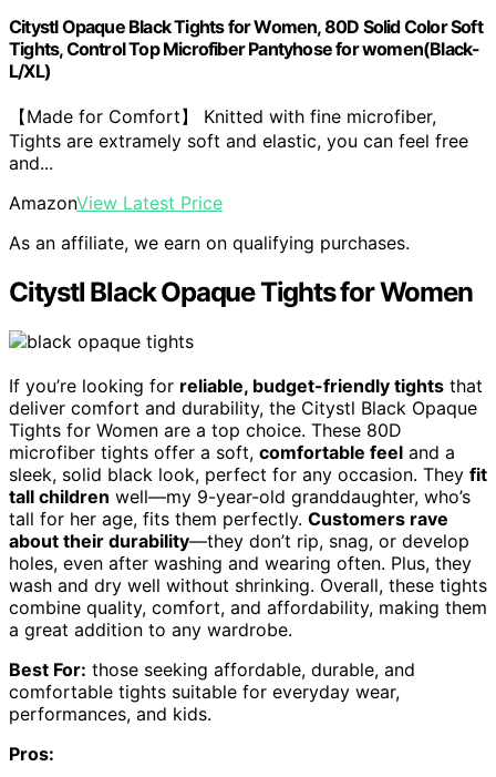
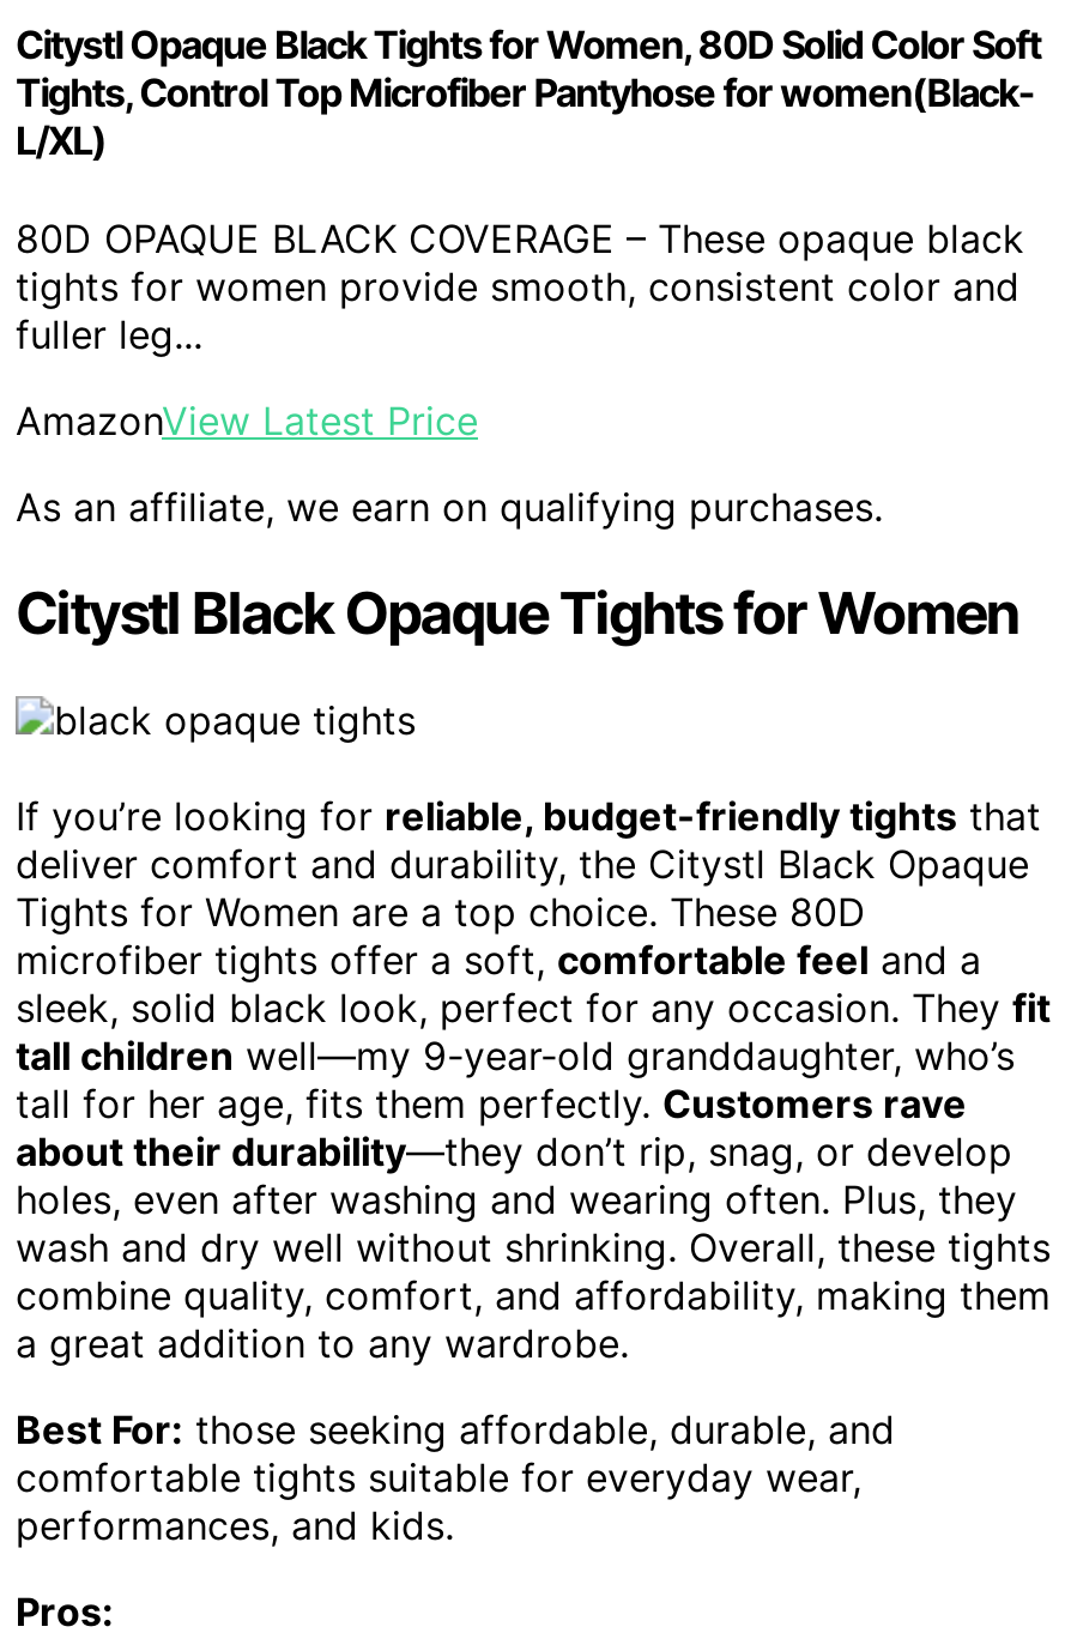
- 【Made for Comfort】 Knitted with fine microfiber,
- Tights are extramely soft and elastic, you can feel free
- and...
+ 80D OPAQUE BLACK COVERAGE – These opaque black
+ tights for women provide smooth, consistent color and
+ fuller leg...
